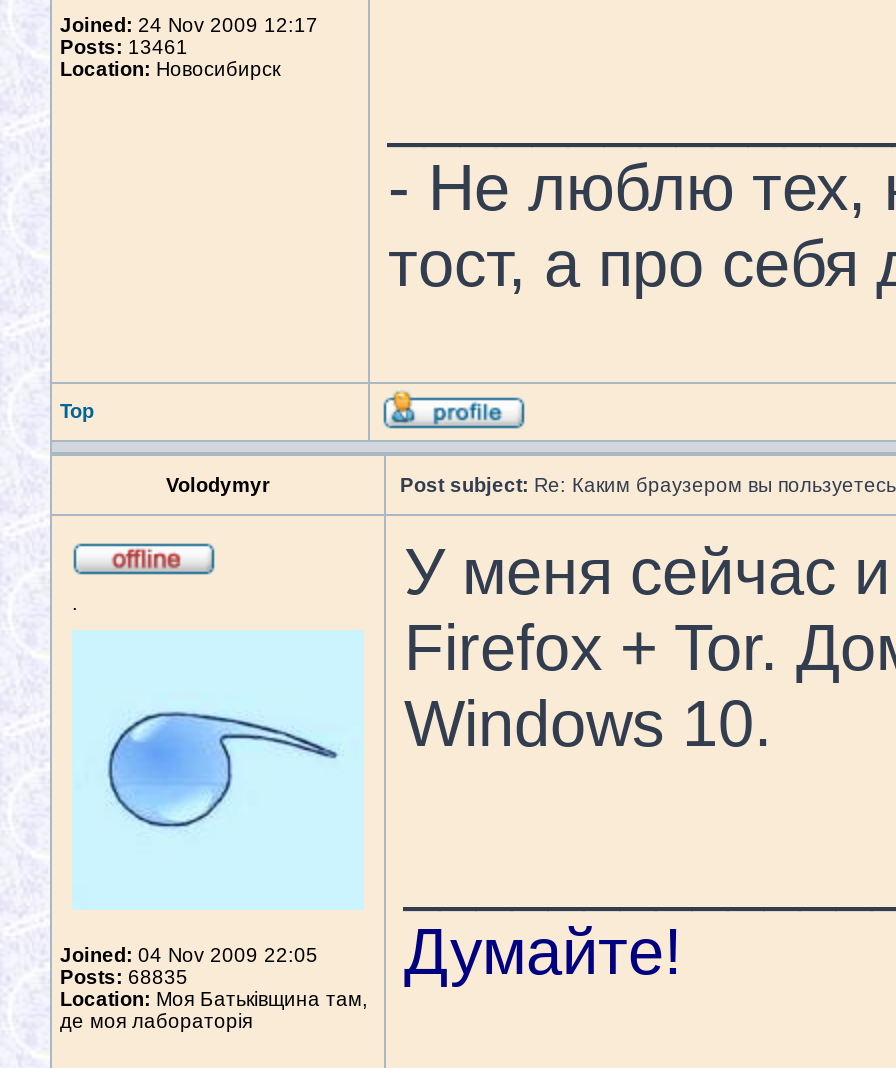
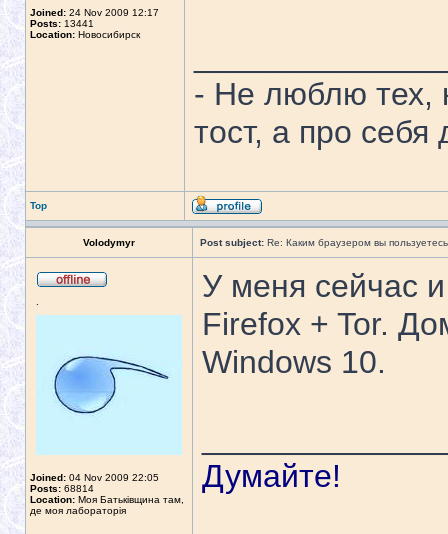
- Posts: 13461
+ Posts: 13441

- Posts: 68835
+ Posts: 68814
